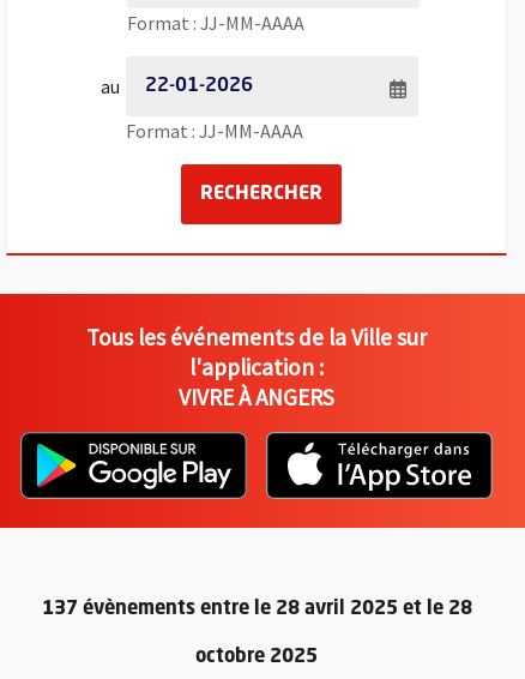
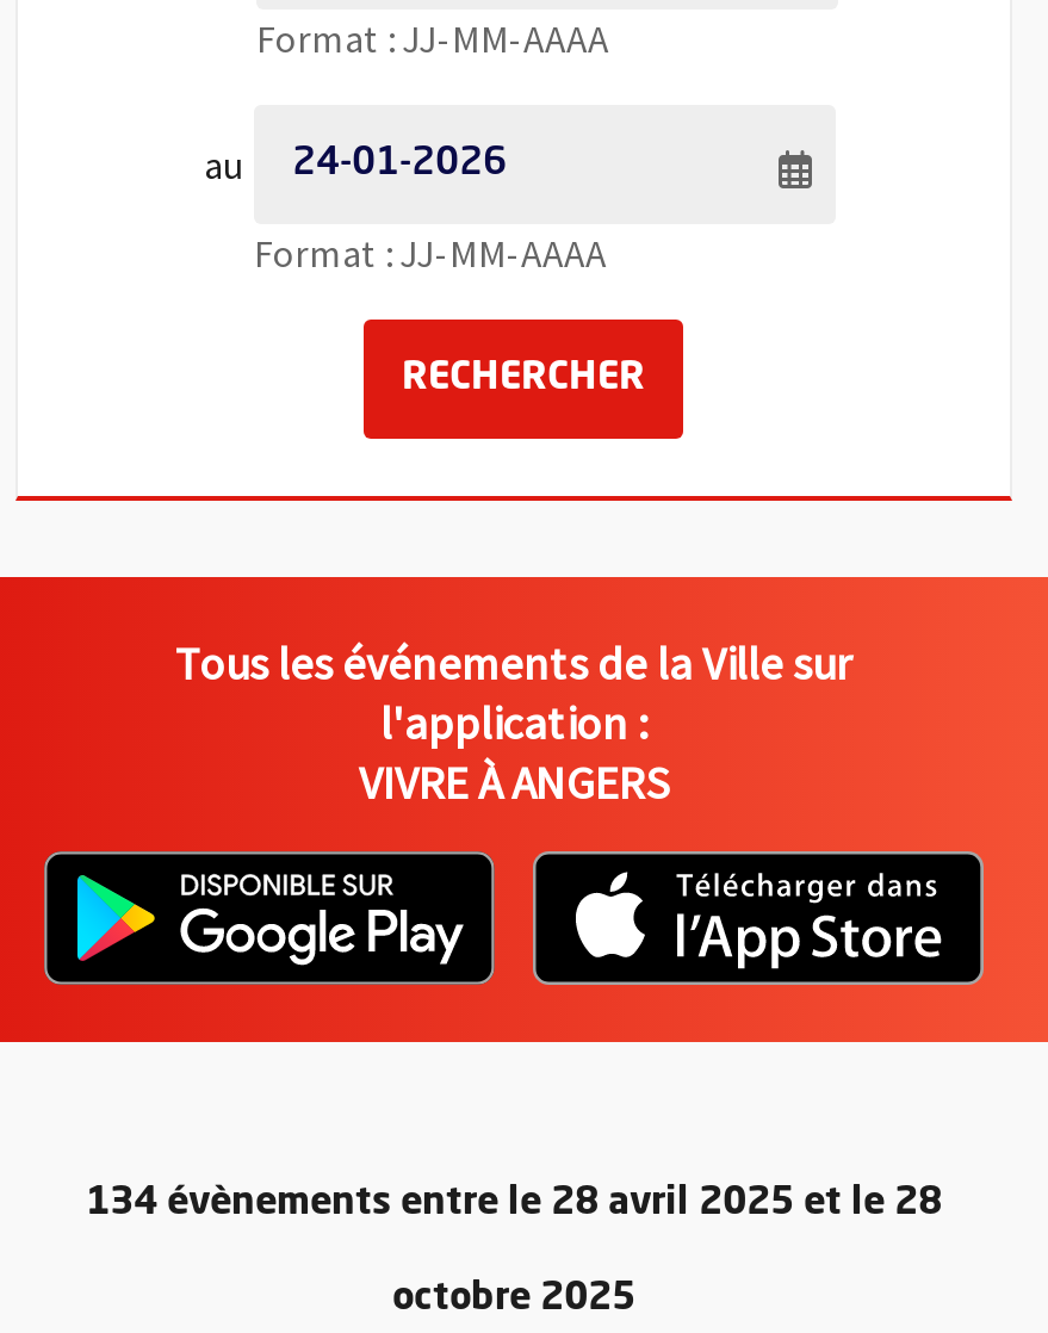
- 137 évènements entre le 28 avril 2025 et le 28
+ 134 évènements entre le 28 avril 2025 et le 28
